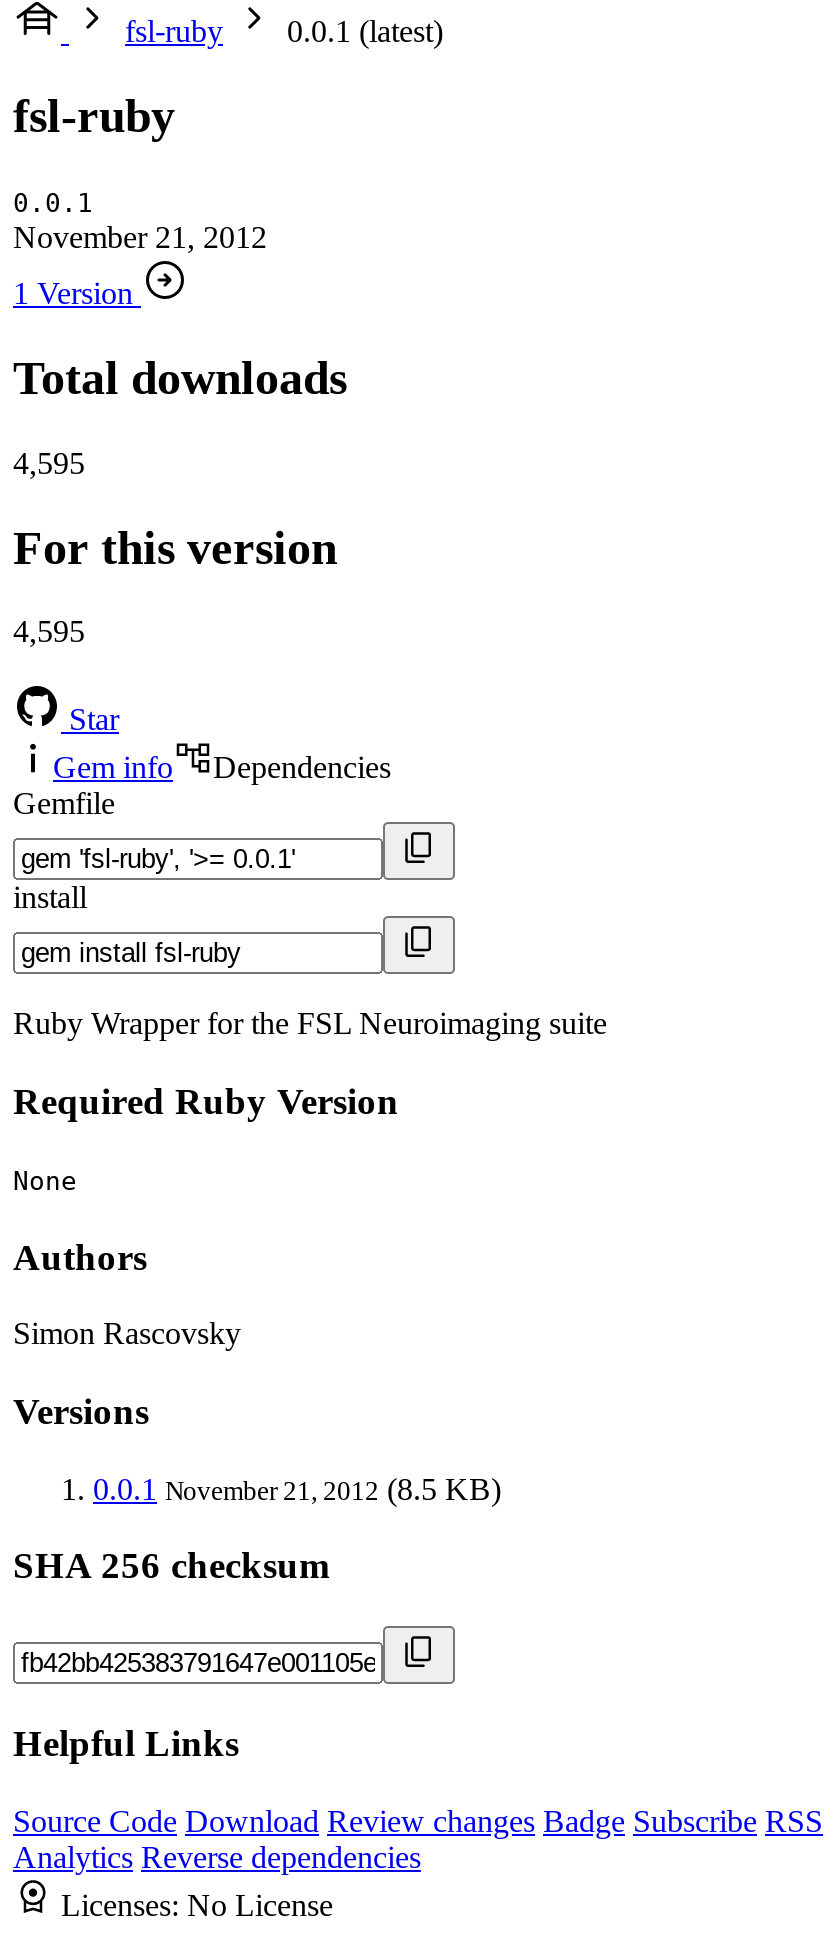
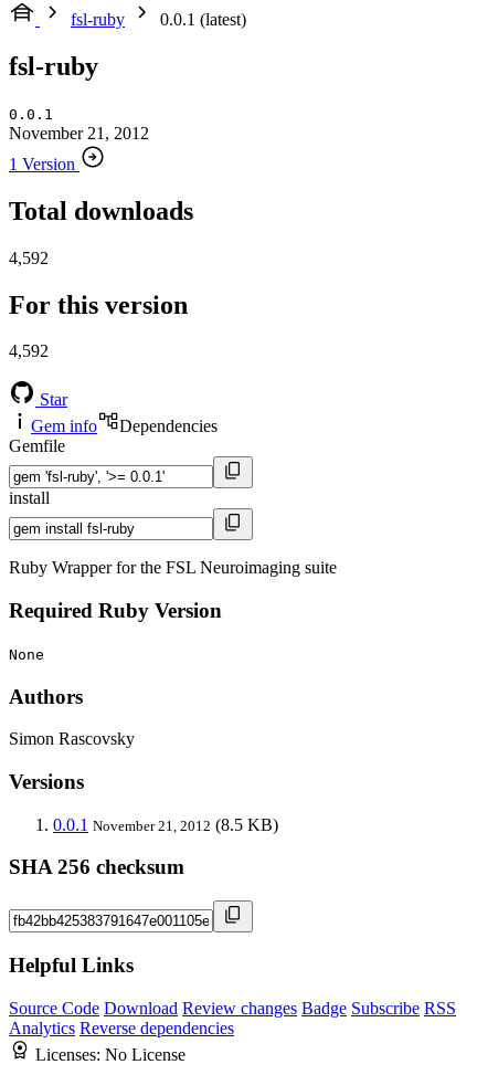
- 4,595
+ 4,592

- 4,595
+ 4,592
